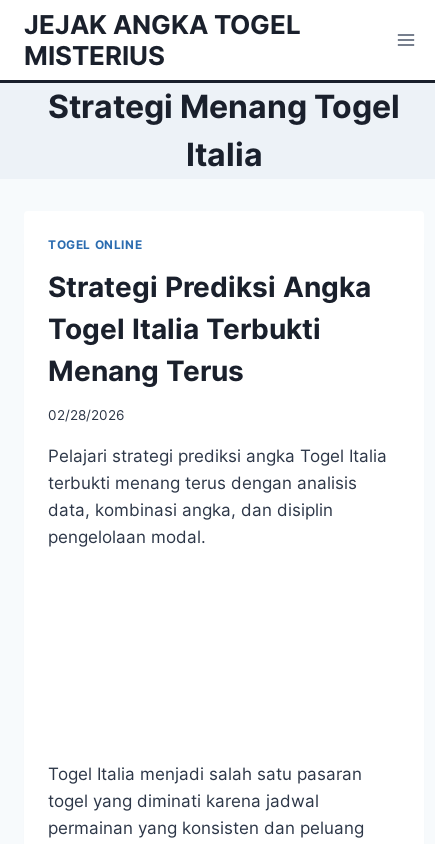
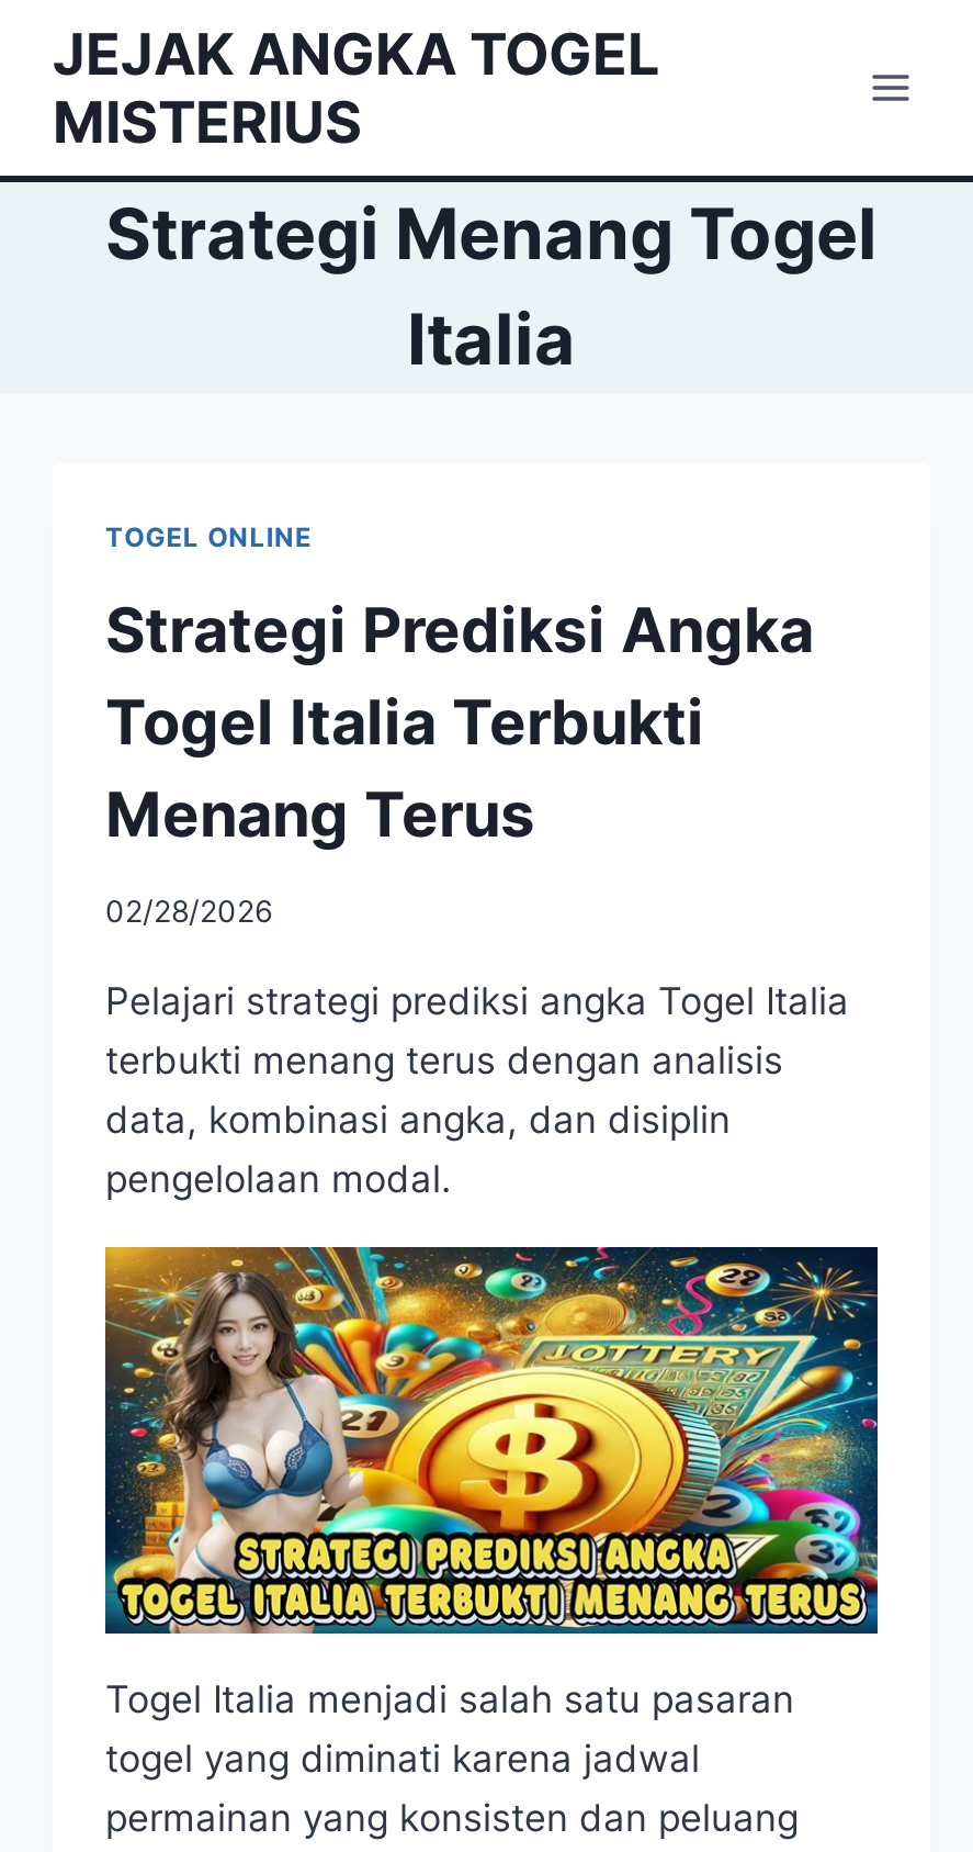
+ [image]
